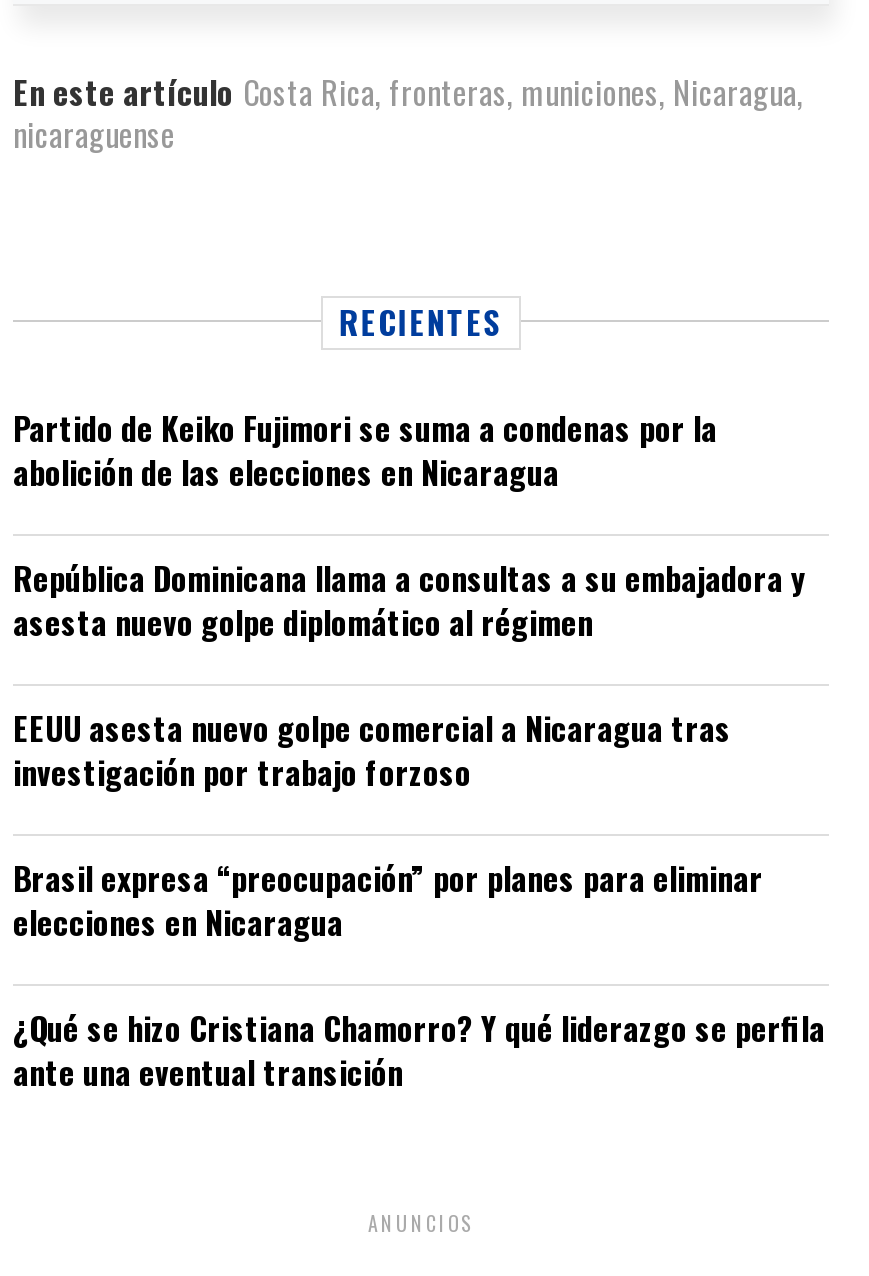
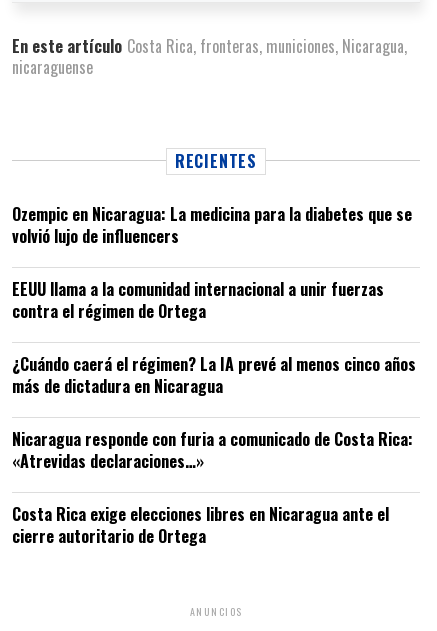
- Partido de Keiko Fujimori se suma a condenas por la
- abolición de las elecciones en Nicaragua
+ Ozempic en Nicaragua: La medicina para la diabetes que se
+ volvió lujo de influencers

- República Dominicana llama a consultas a su embajadora y
- asesta nuevo golpe diplomático al régimen
+ EEUU llama a la comunidad internacional a unir fuerzas
+ contra el régimen de Ortega

- EEUU asesta nuevo golpe comercial a Nicaragua tras
- investigación por trabajo forzoso
+ ¿Cuándo caerá el régimen? La IA prevé al menos cinco años
+ más de dictadura en Nicaragua

- Brasil expresa “preocupación” por planes para eliminar
- elecciones en Nicaragua
+ Nicaragua responde con furia a comunicado de Costa Rica:
+ «Atrevidas declaraciones…»

- ¿Qué se hizo Cristiana Chamorro? Y qué liderazgo se perfila
- ante una eventual transición
+ Costa Rica exige elecciones libres en Nicaragua ante el
+ cierre autoritario de Ortega
